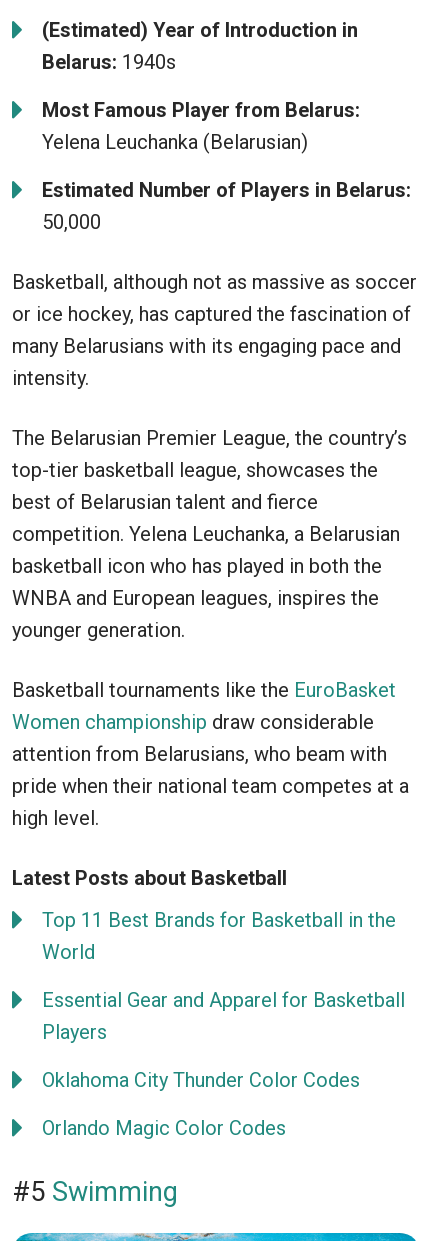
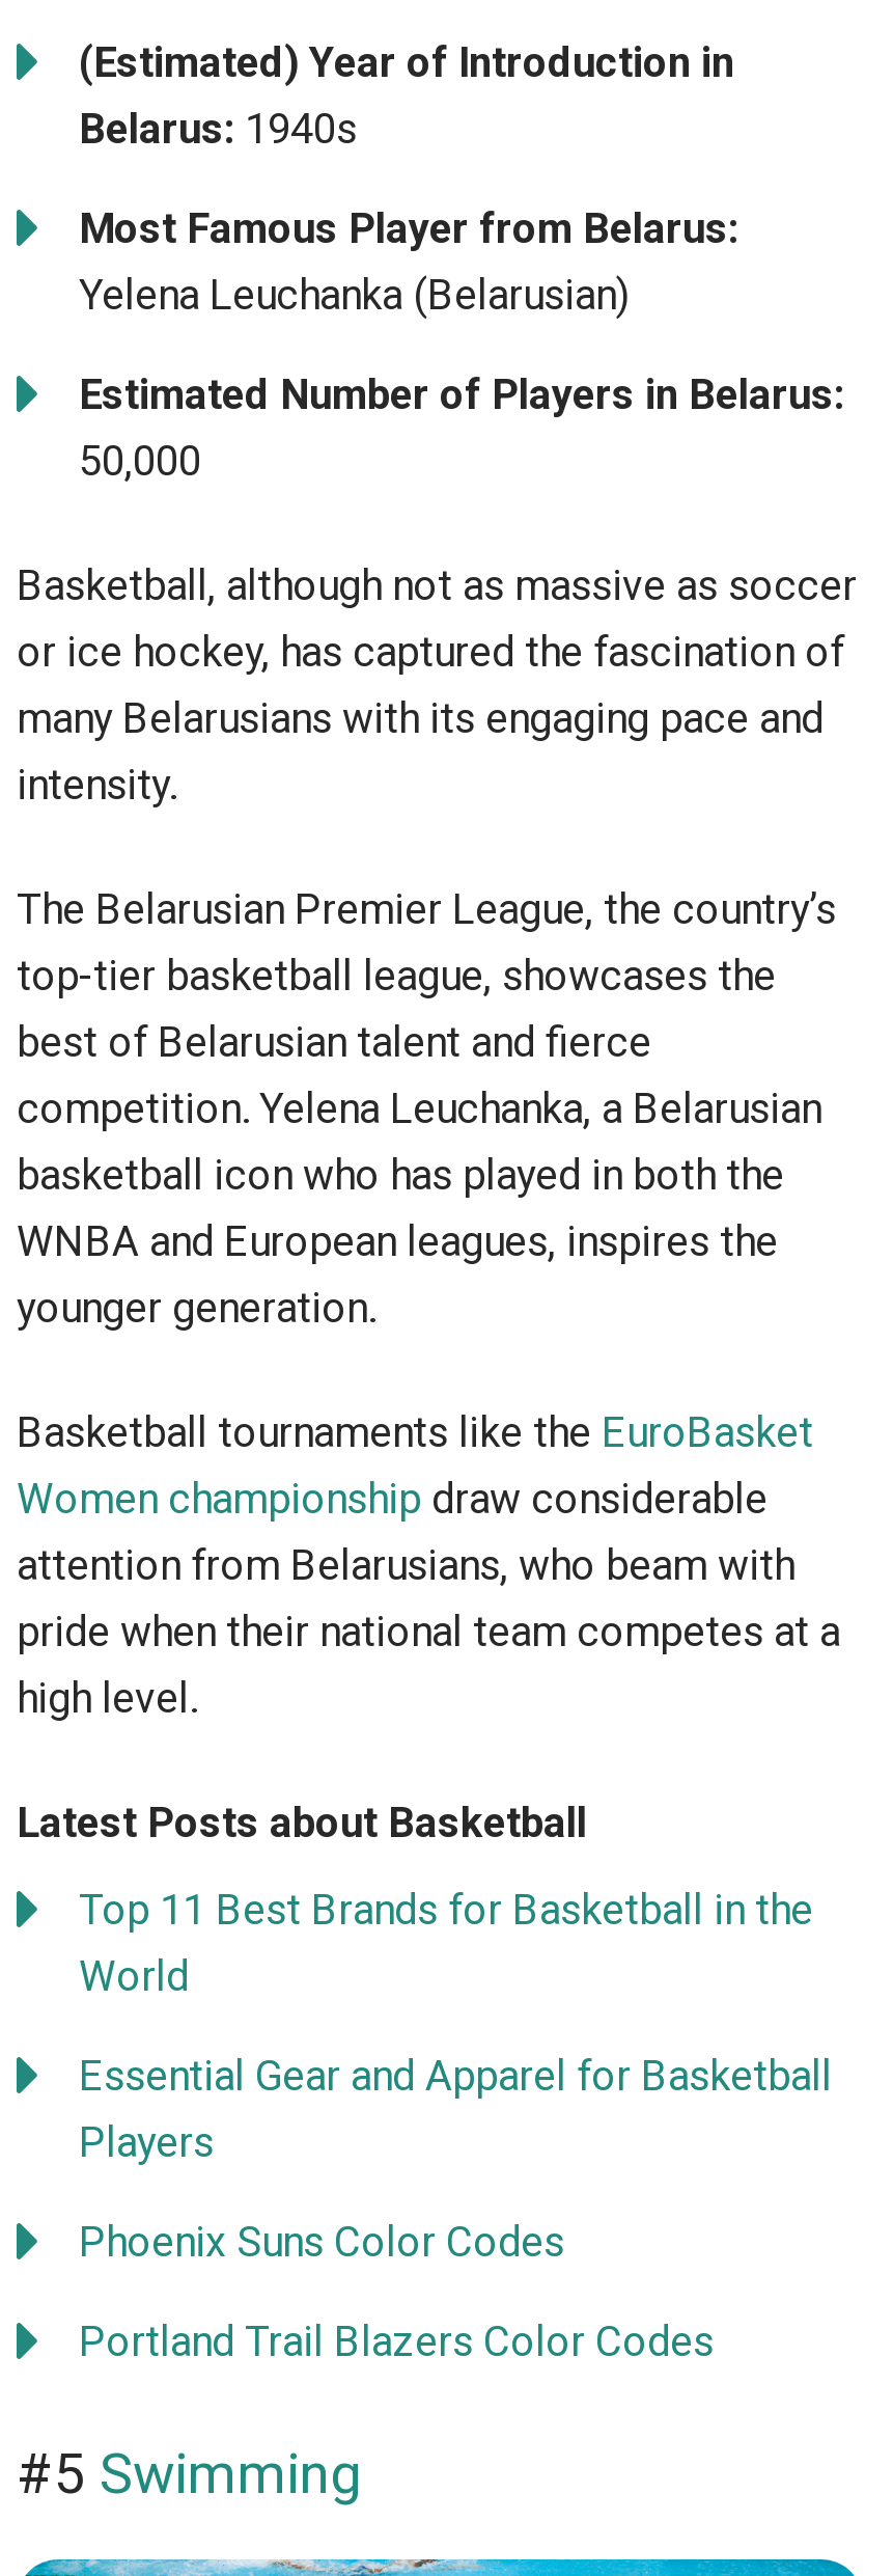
- Oklahoma City Thunder Color Codes
+ Phoenix Suns Color Codes

- Orlando Magic Color Codes
+ Portland Trail Blazers Color Codes
